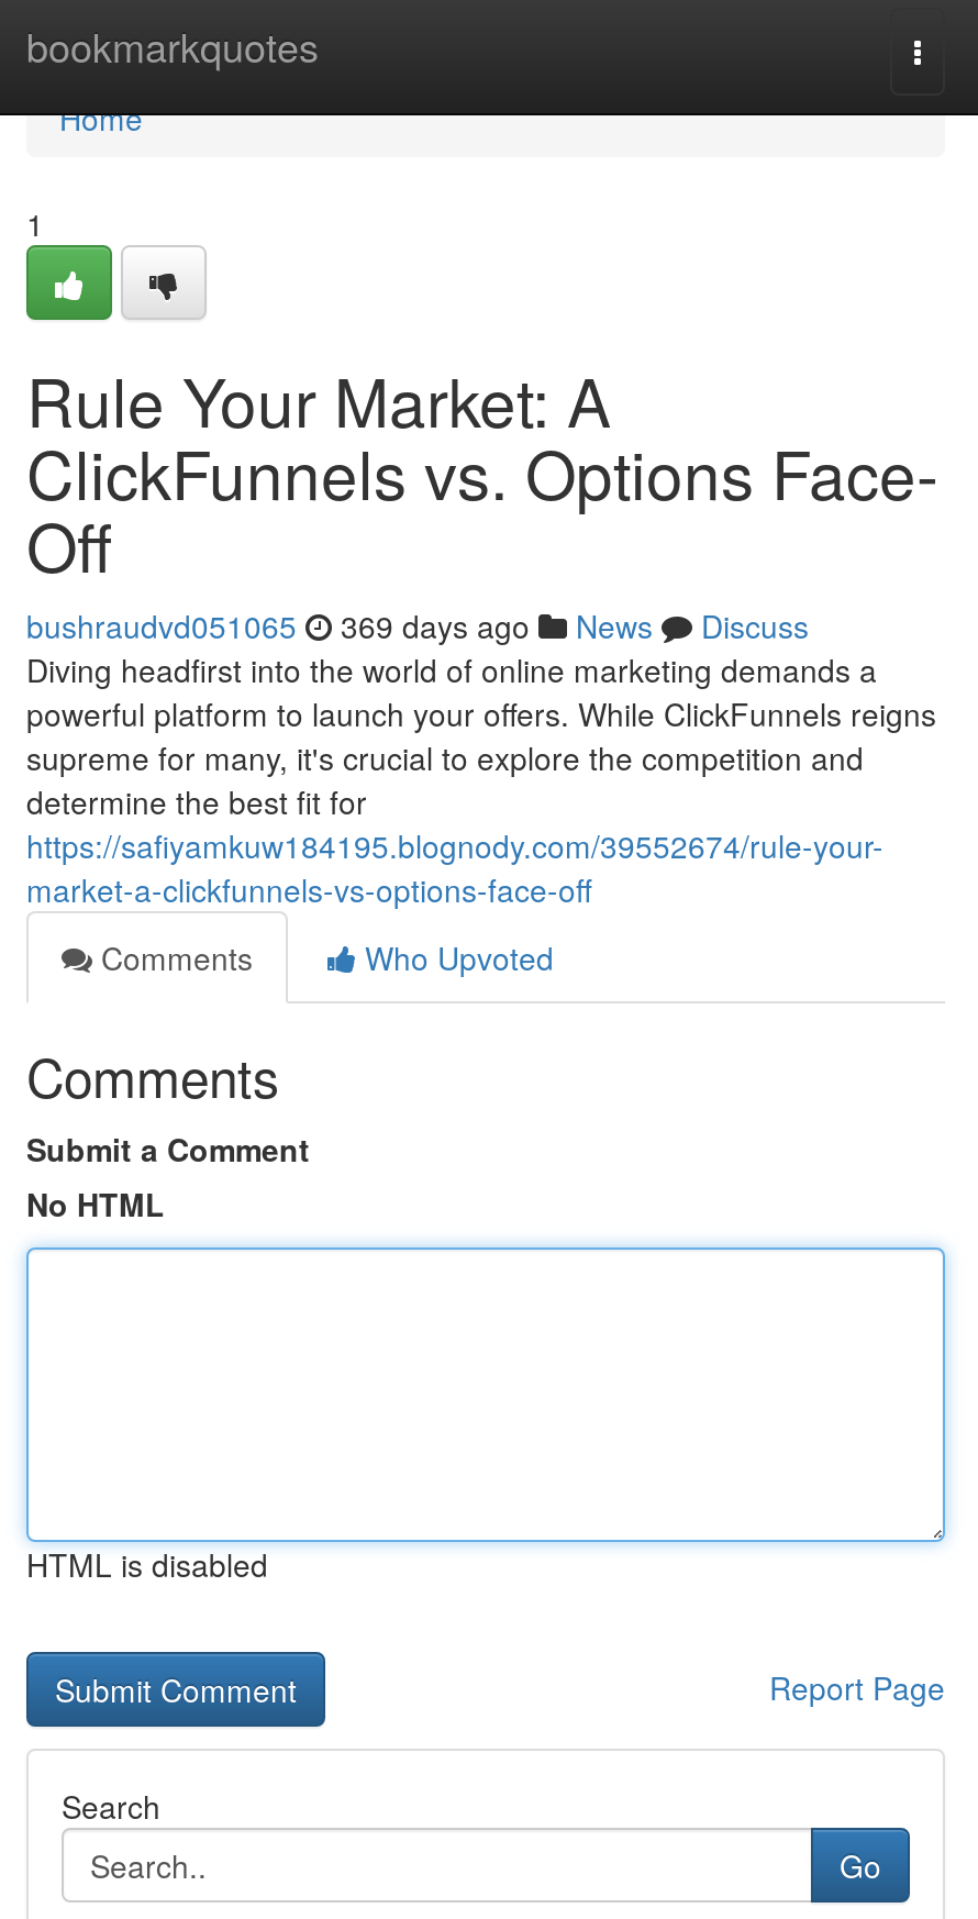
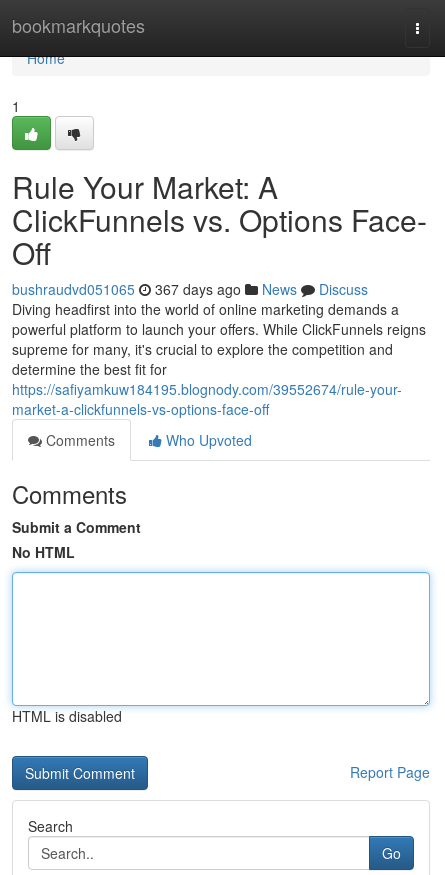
- bushraudvd051065 369 days ago News Discuss
+ bushraudvd051065 367 days ago News Discuss
